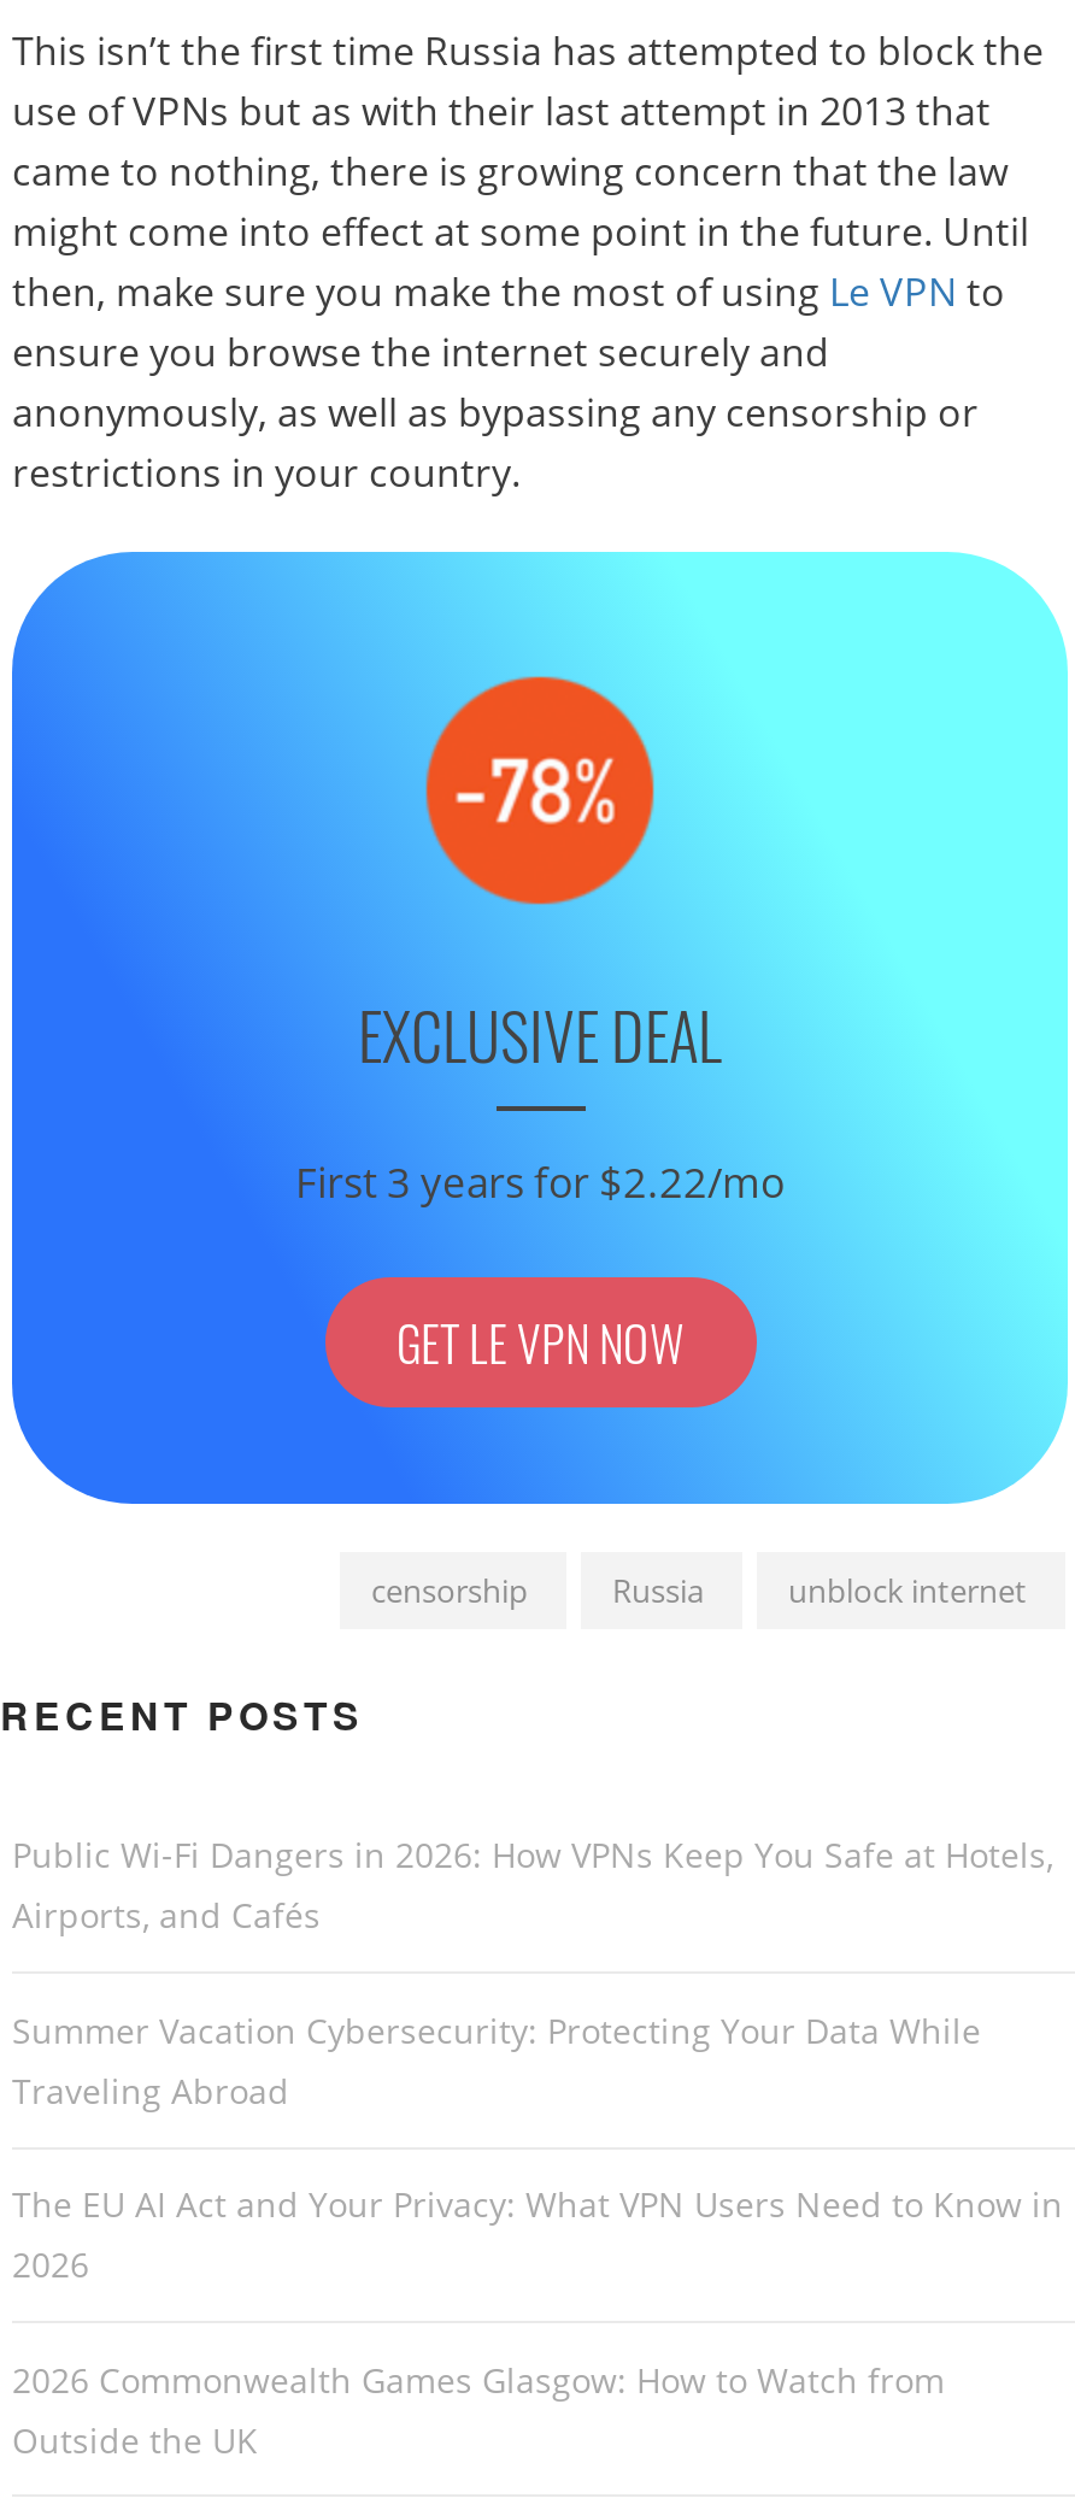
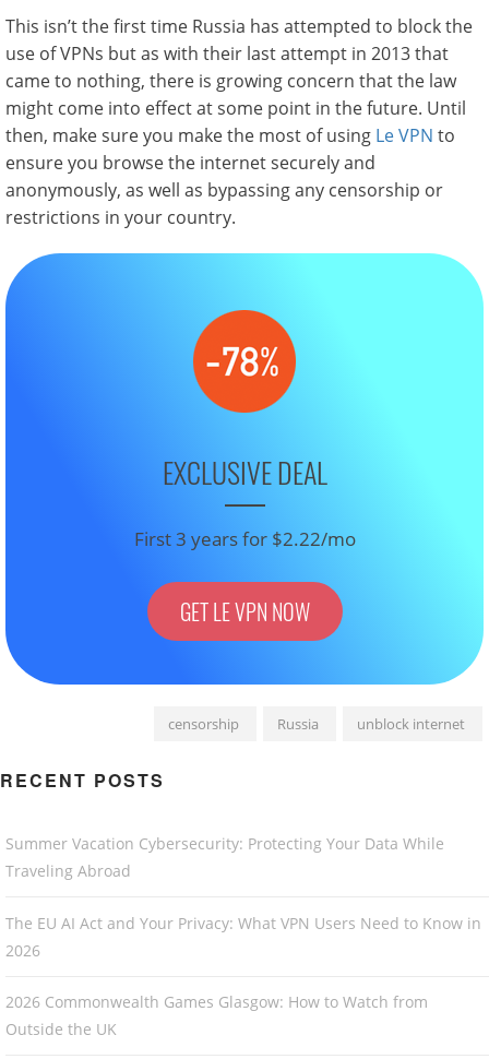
- Public Wi-Fi Dangers in 2026: How VPNs Keep You Safe at Hotels,
- Airports, and Cafés
